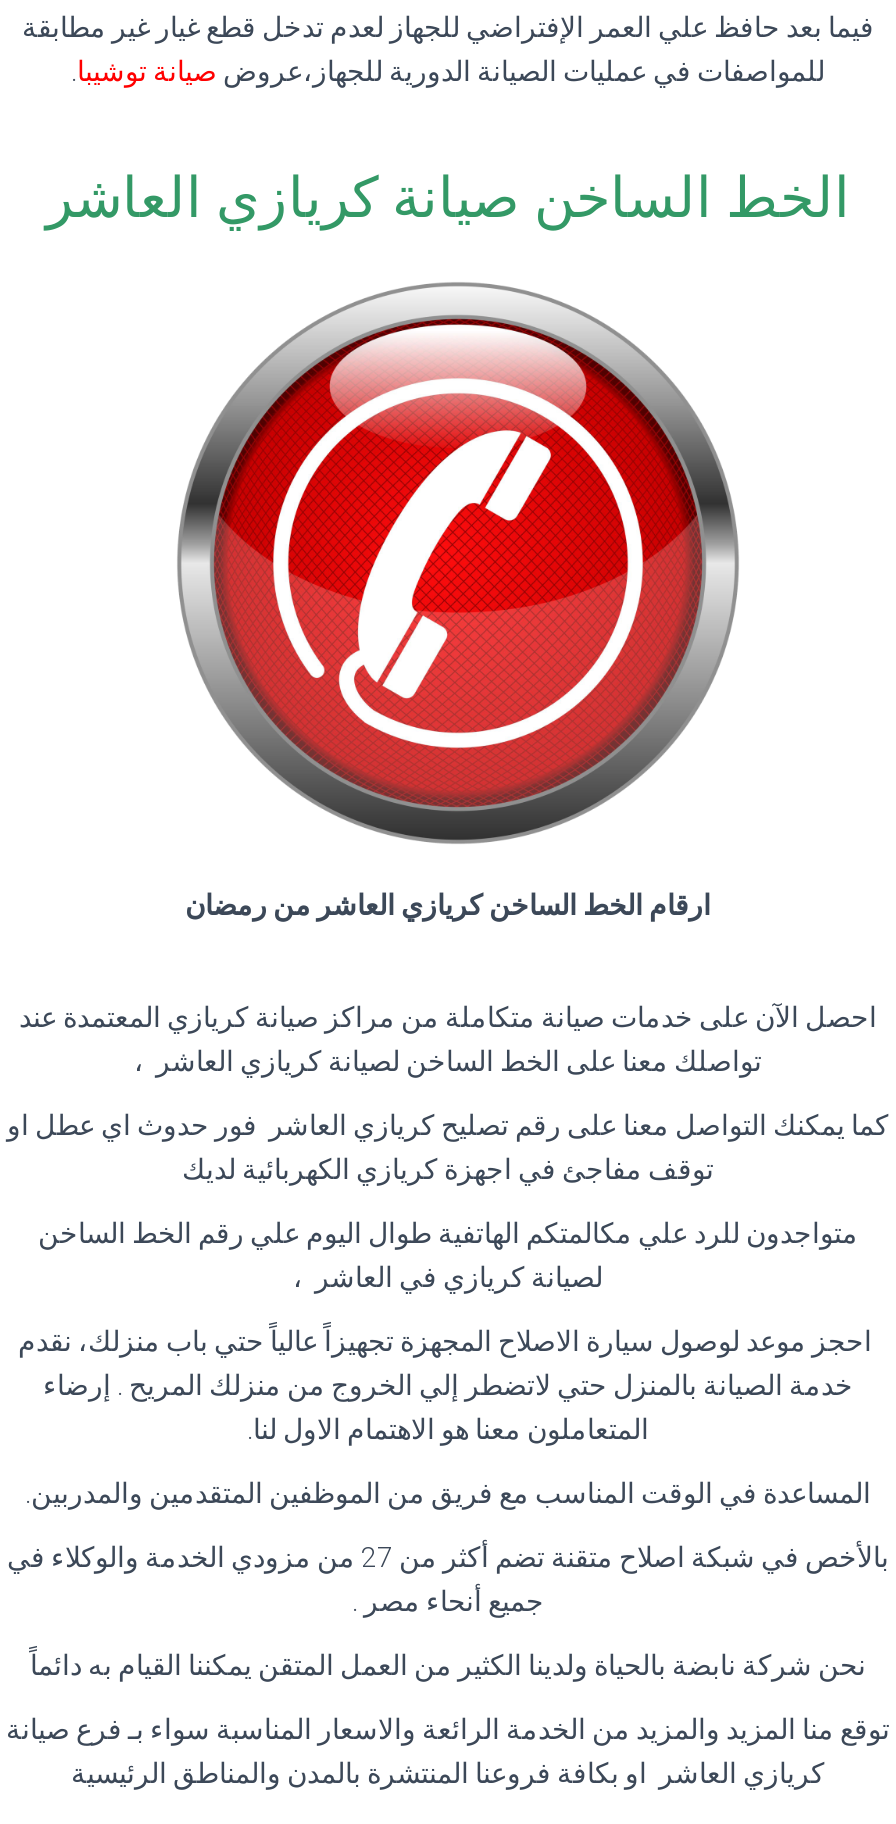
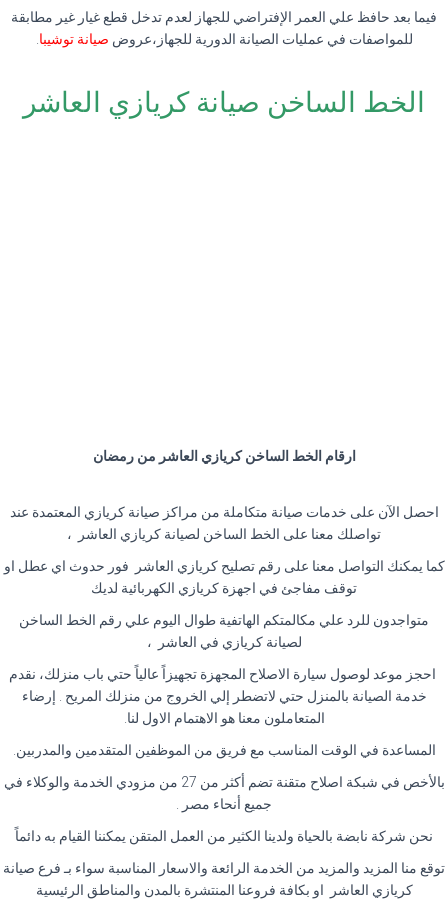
- [image]
